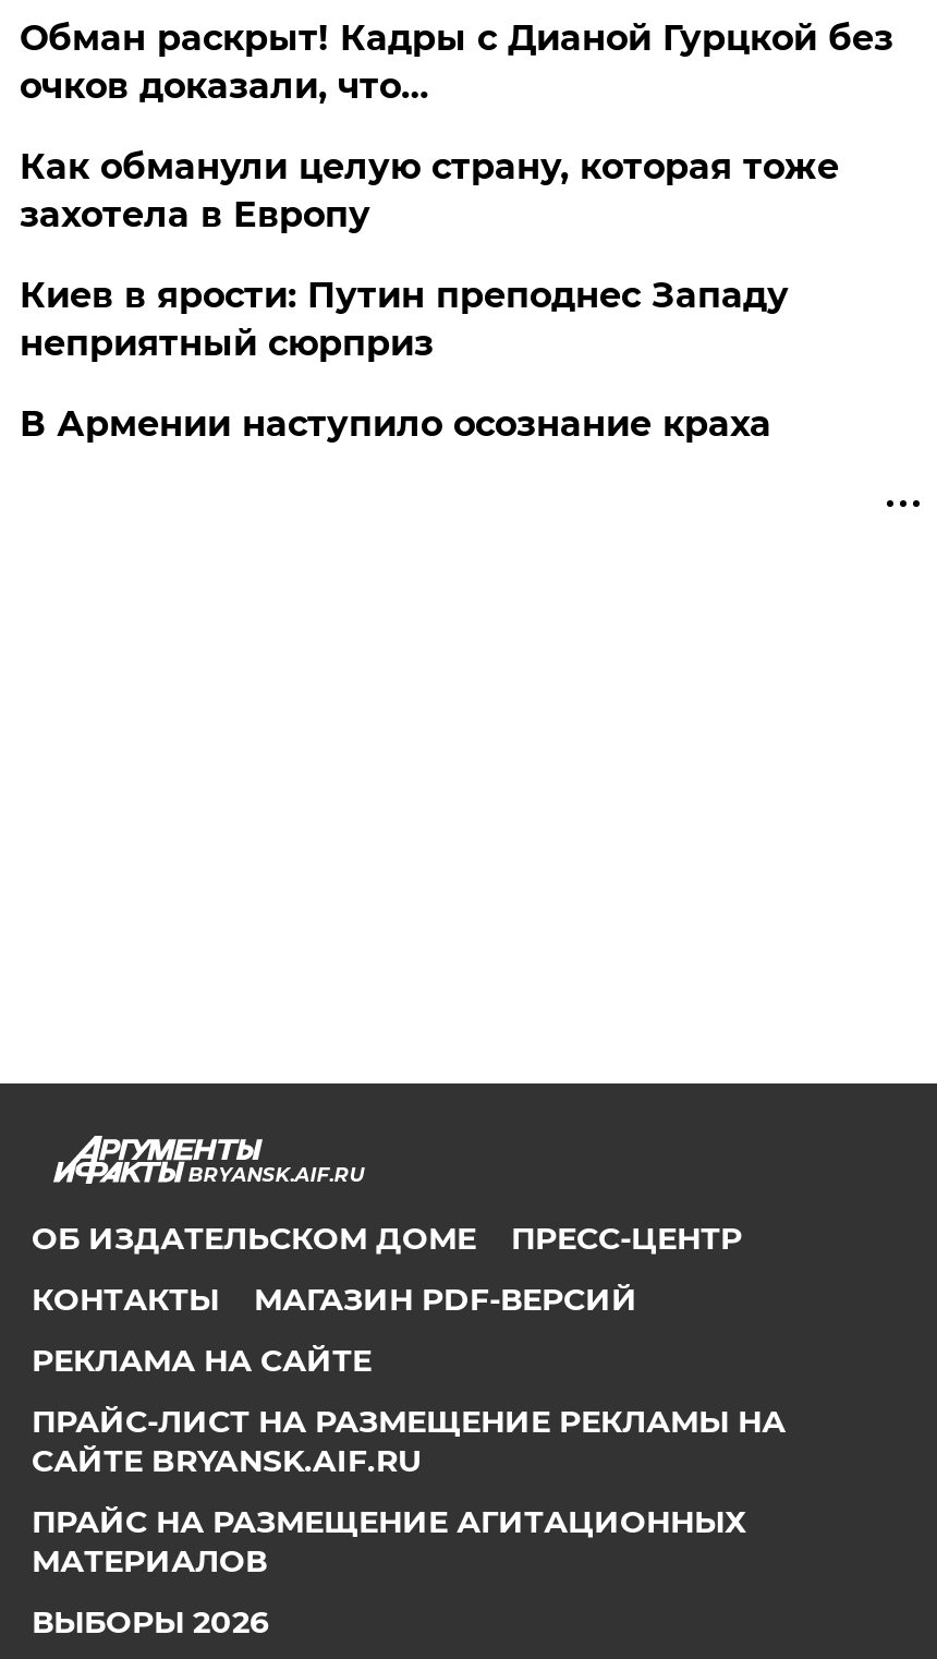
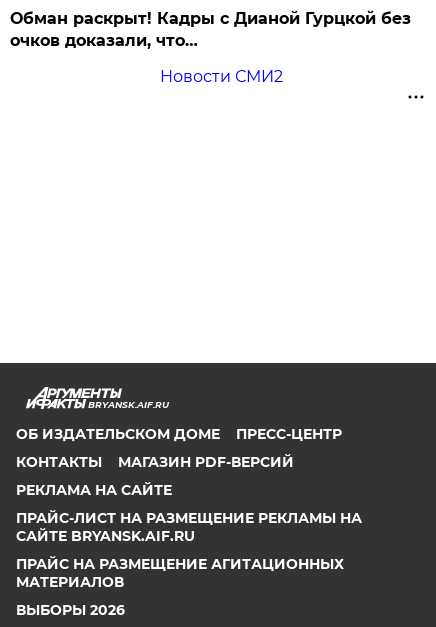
- Как обманули целую страну, которая тоже
- захотела в Европу
- Киев в ярости: Путин преподнес Западу
- неприятный сюрприз
- В Армении наступило осознание краха
+ Новости СМИ2
